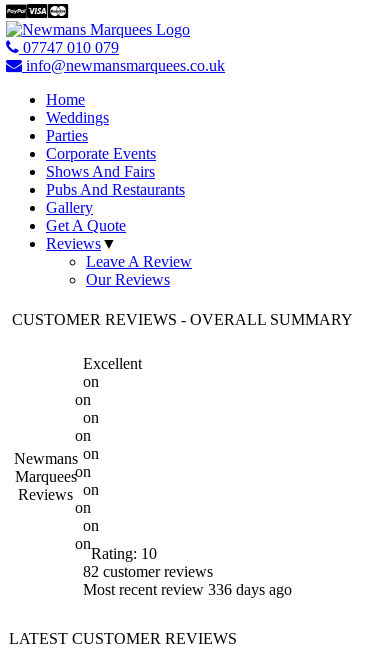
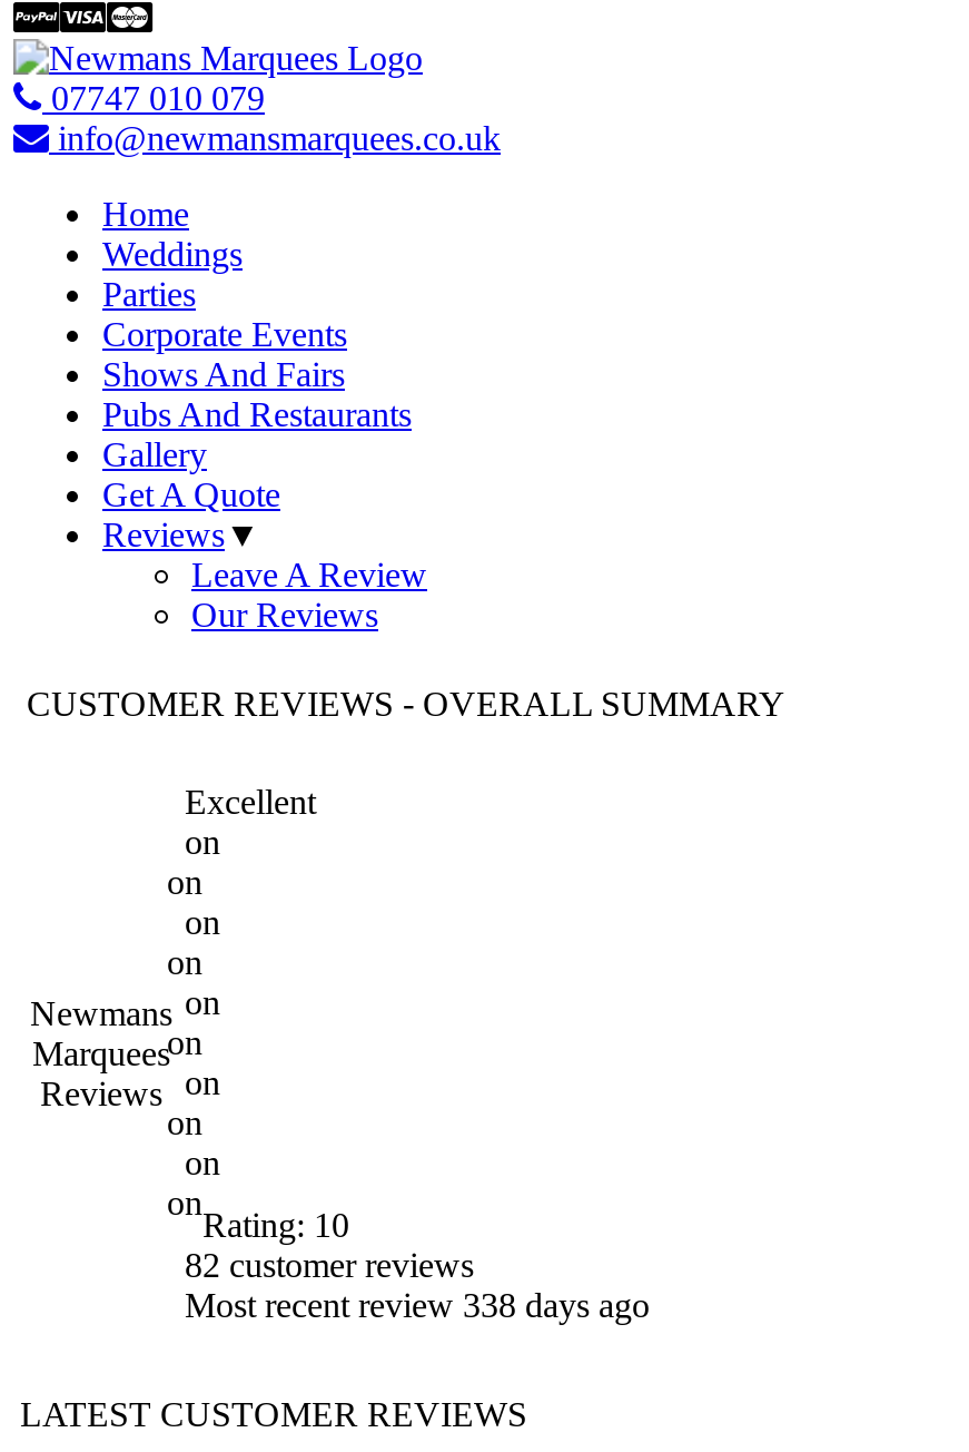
- Most recent review 336 days ago
+ Most recent review 338 days ago
